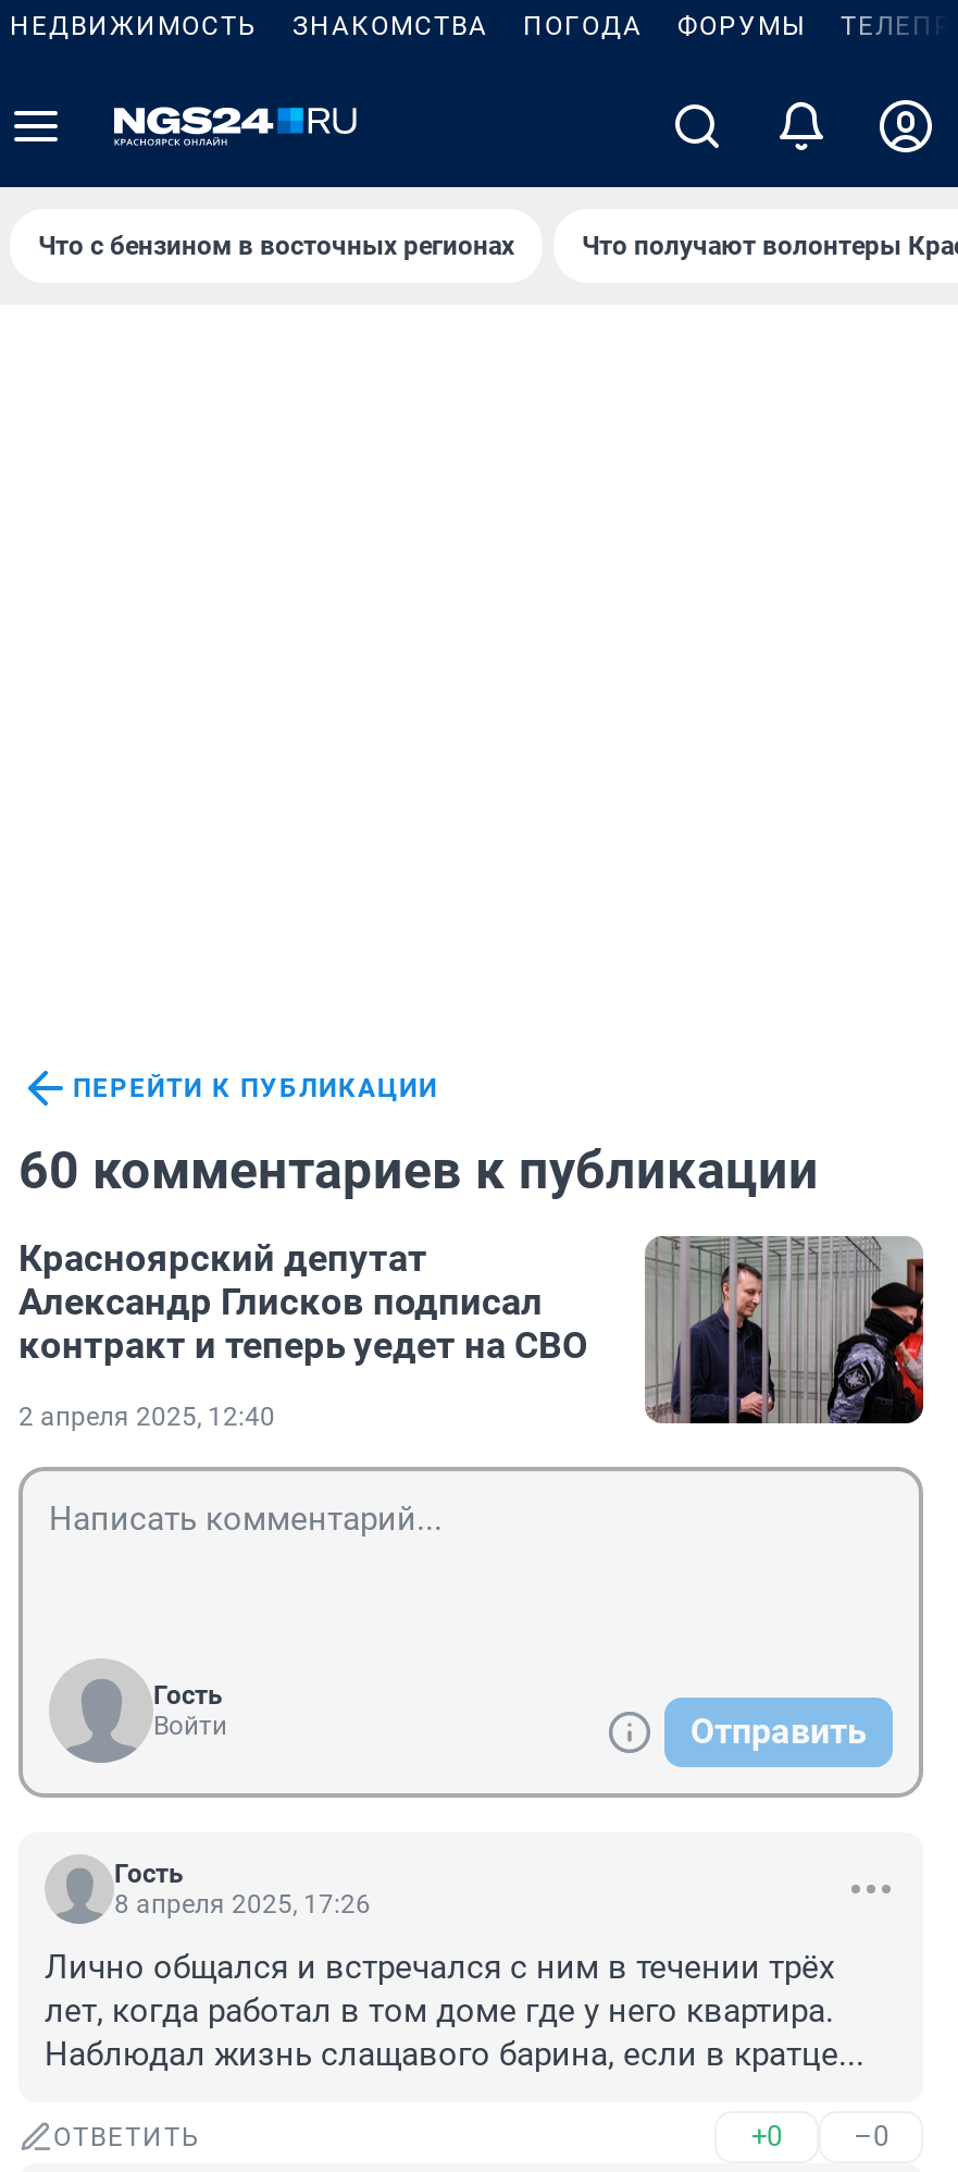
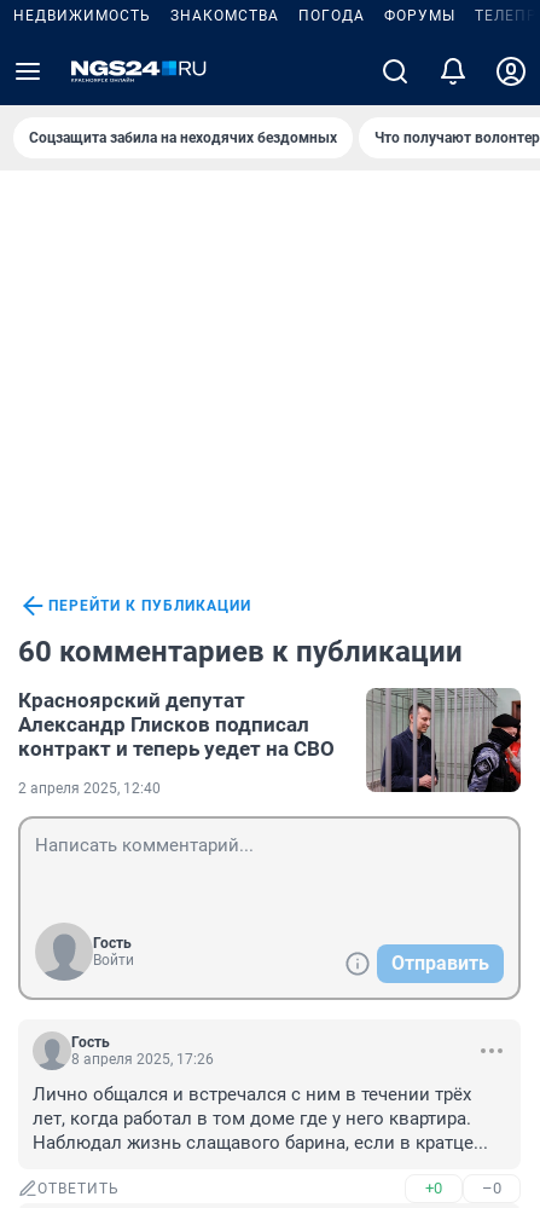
- Что с бензином в восточных регионах
+ Соцзащита забила на неходячих бездомных
